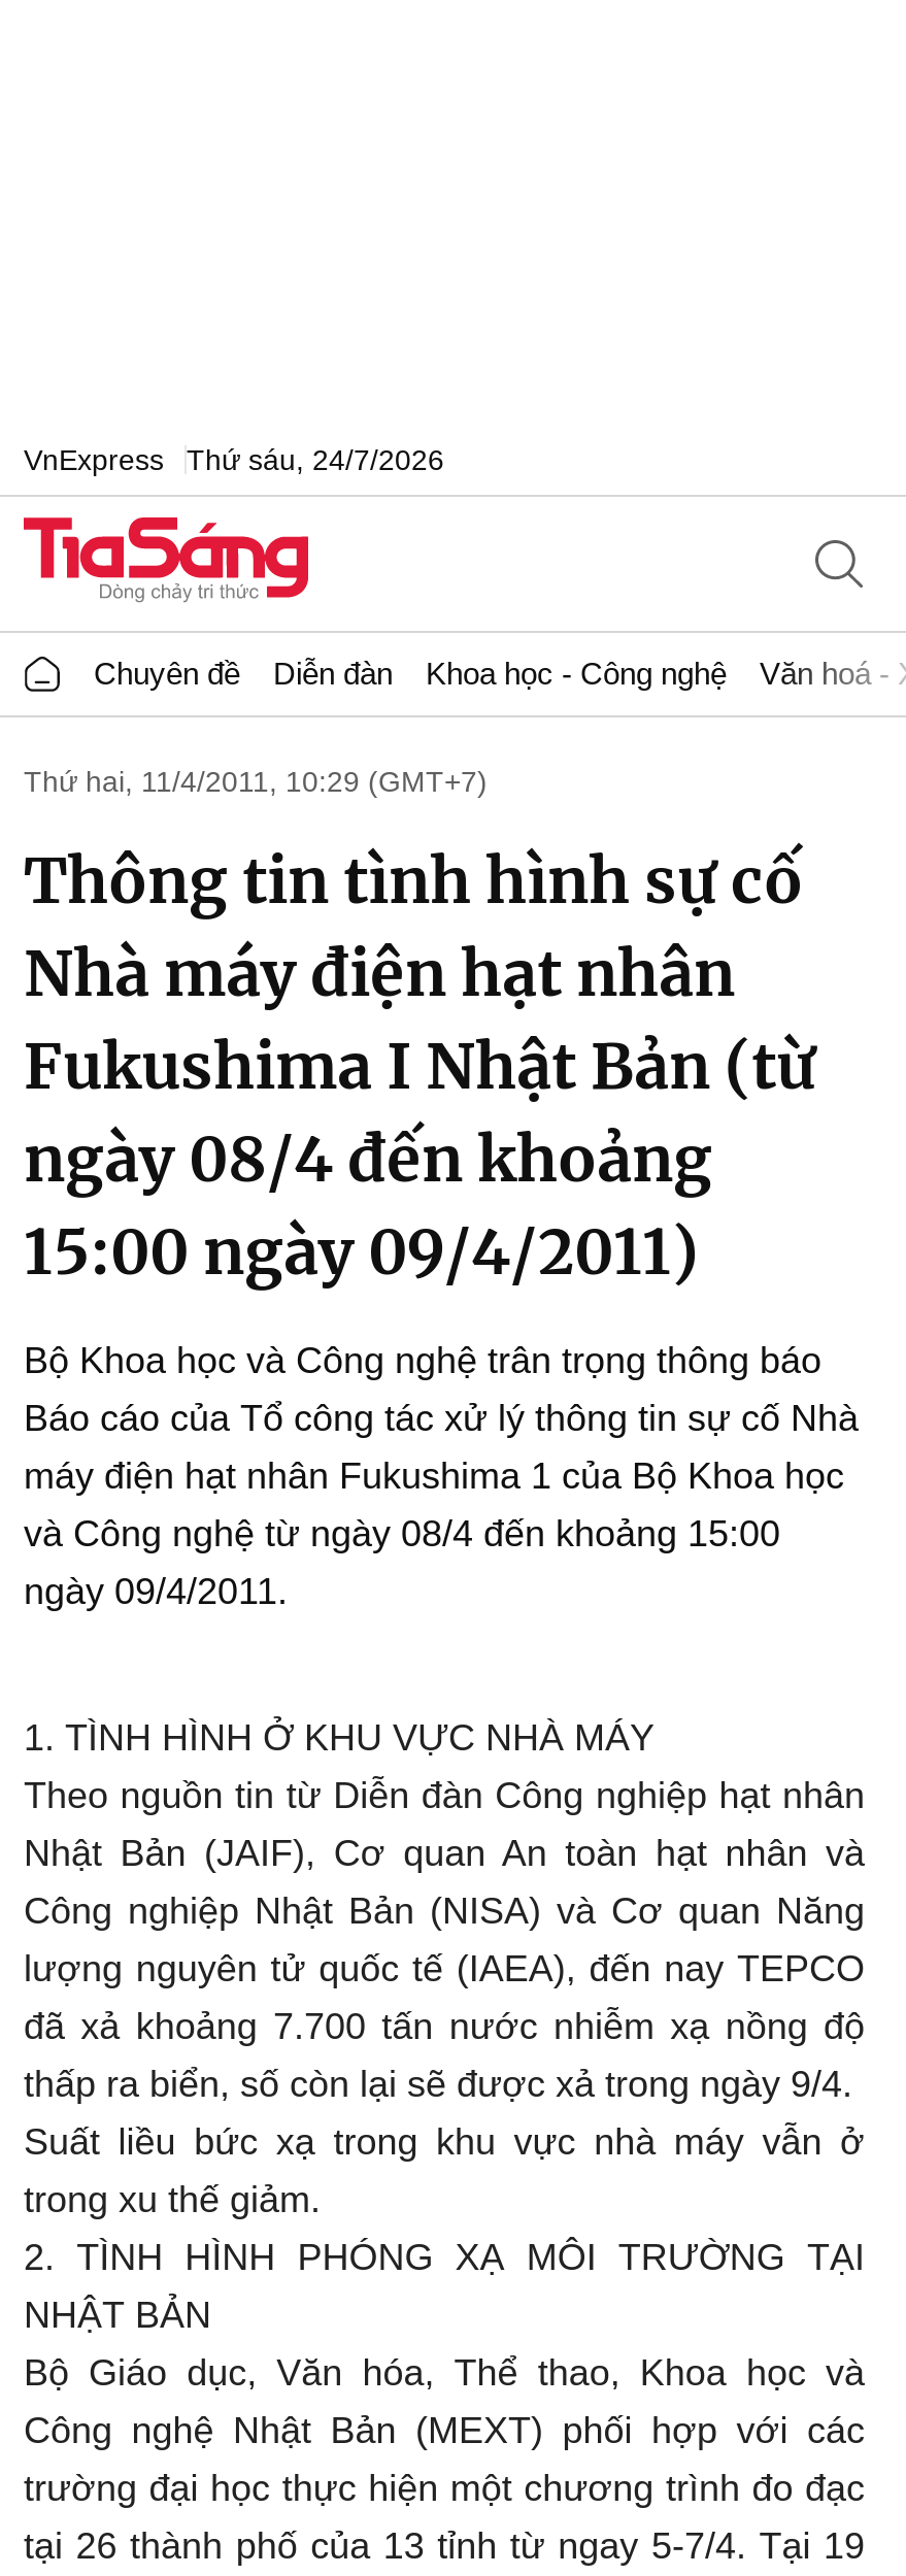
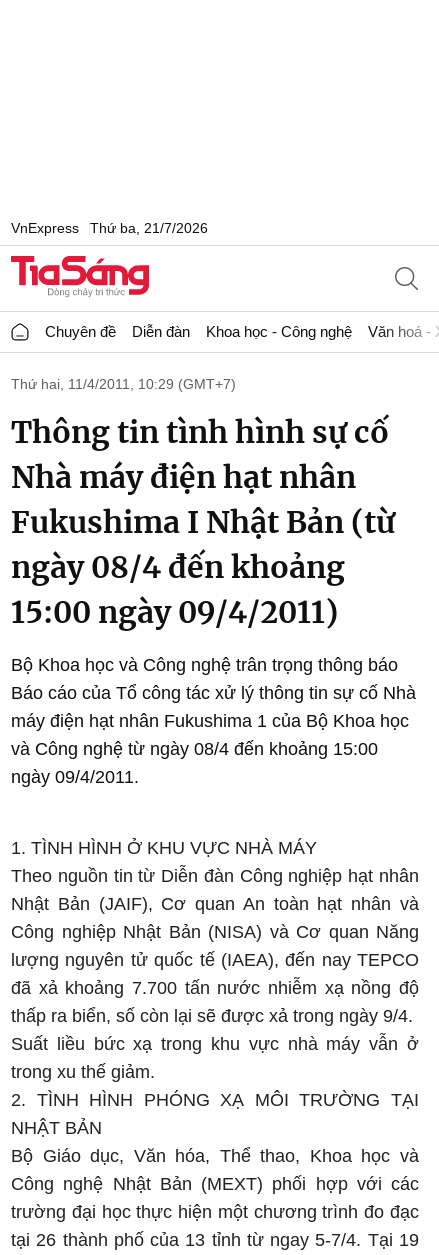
- VnExpress Thứ sáu, 24/7/2026
+ VnExpress Thứ ba, 21/7/2026
